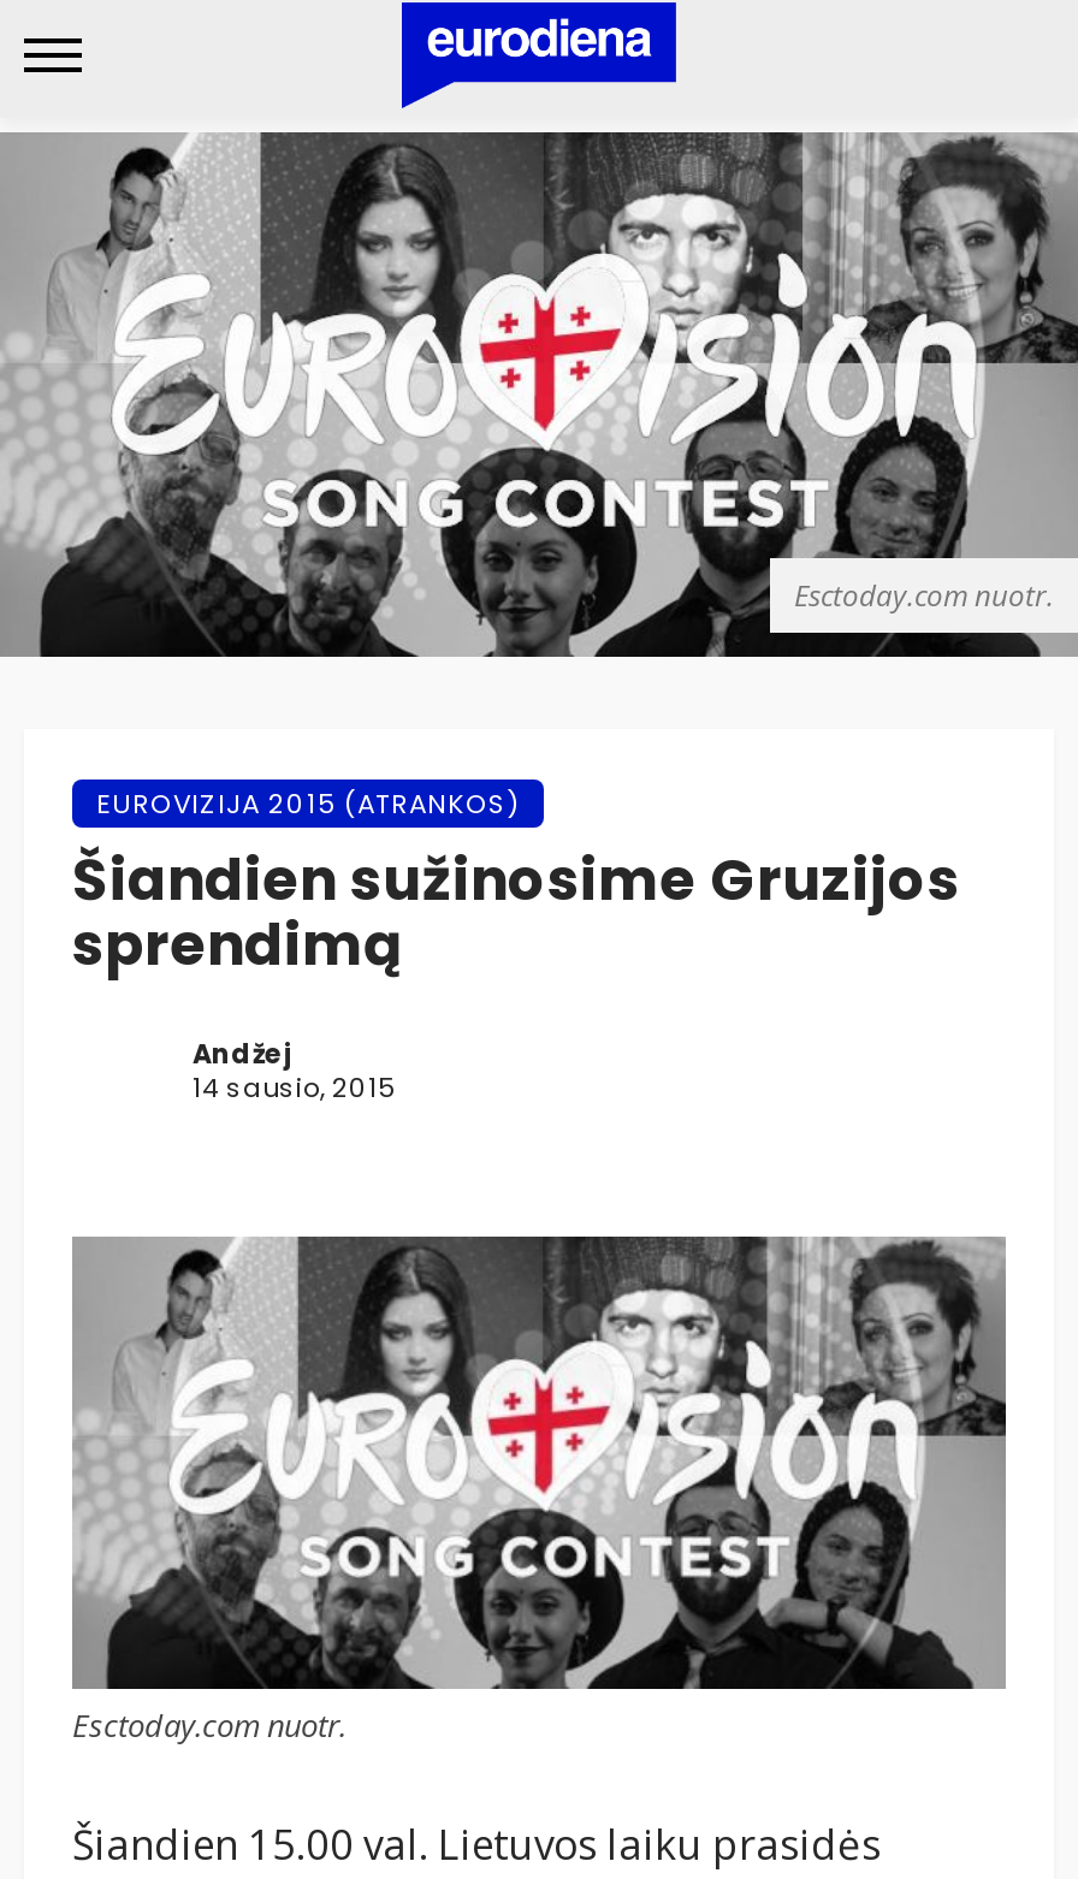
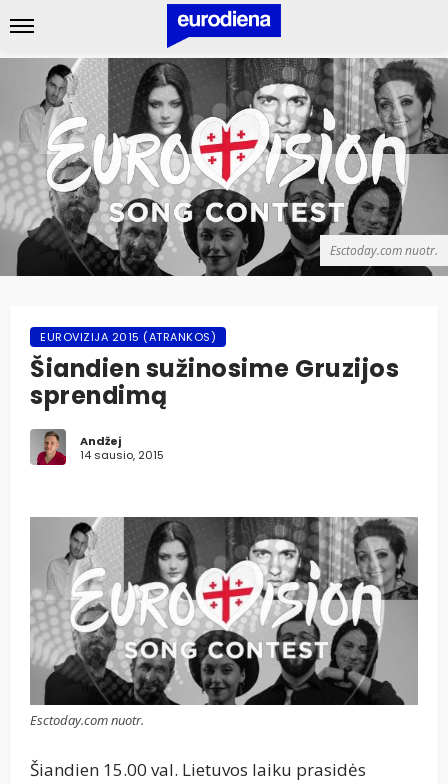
+ [image]
